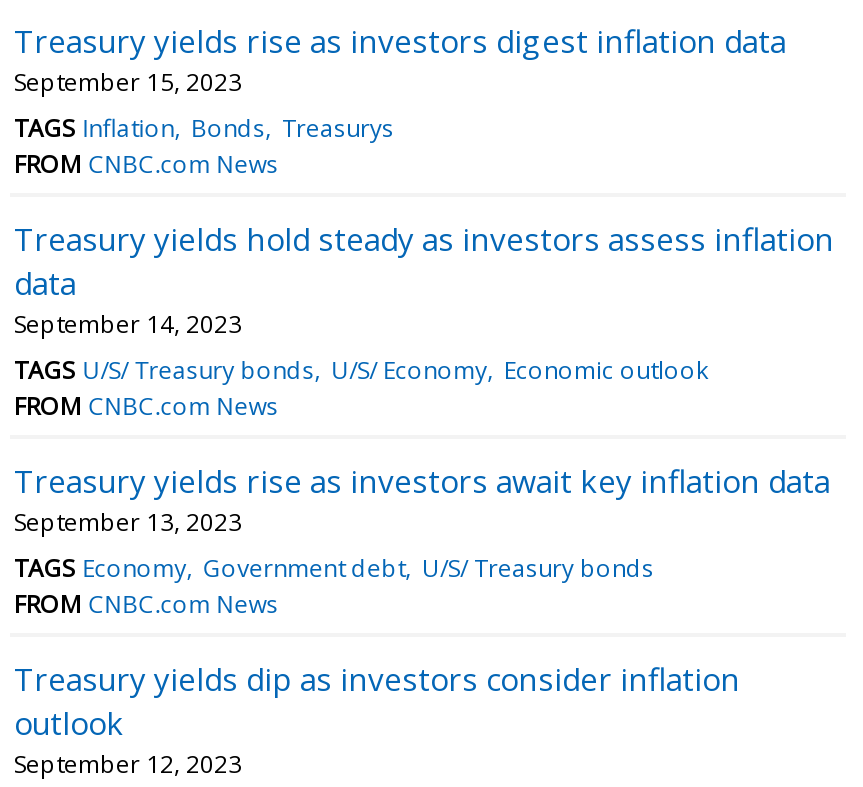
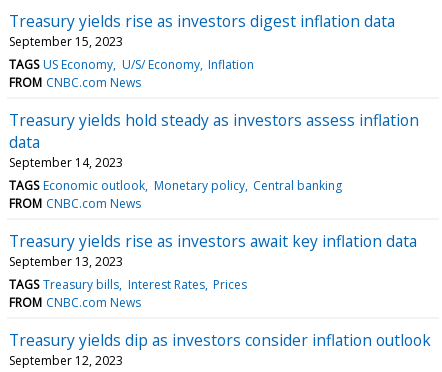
- TAGS Inflation Bonds Treasurys
+ TAGS US Economy U/S/ Economy Inflation

- TAGS U/S/ Treasury bonds U/S/ Economy Economic outlook
+ TAGS Economic outlook Monetary policy Central banking

- TAGS Economy Government debt U/S/ Treasury bonds
+ TAGS Treasury bills Interest Rates Prices
